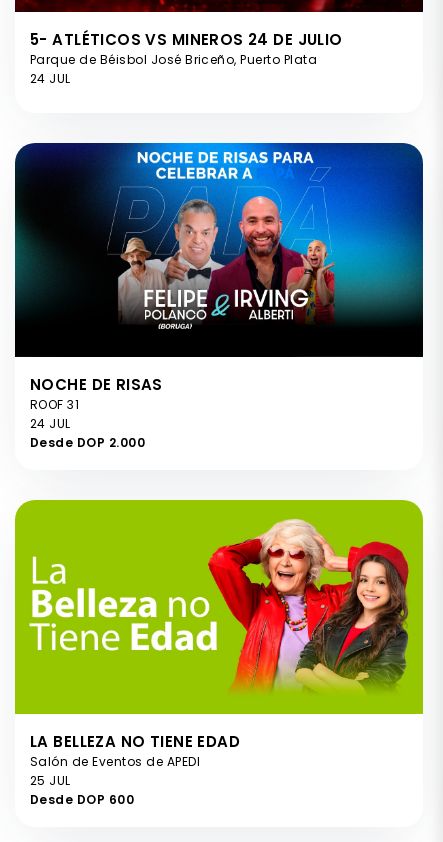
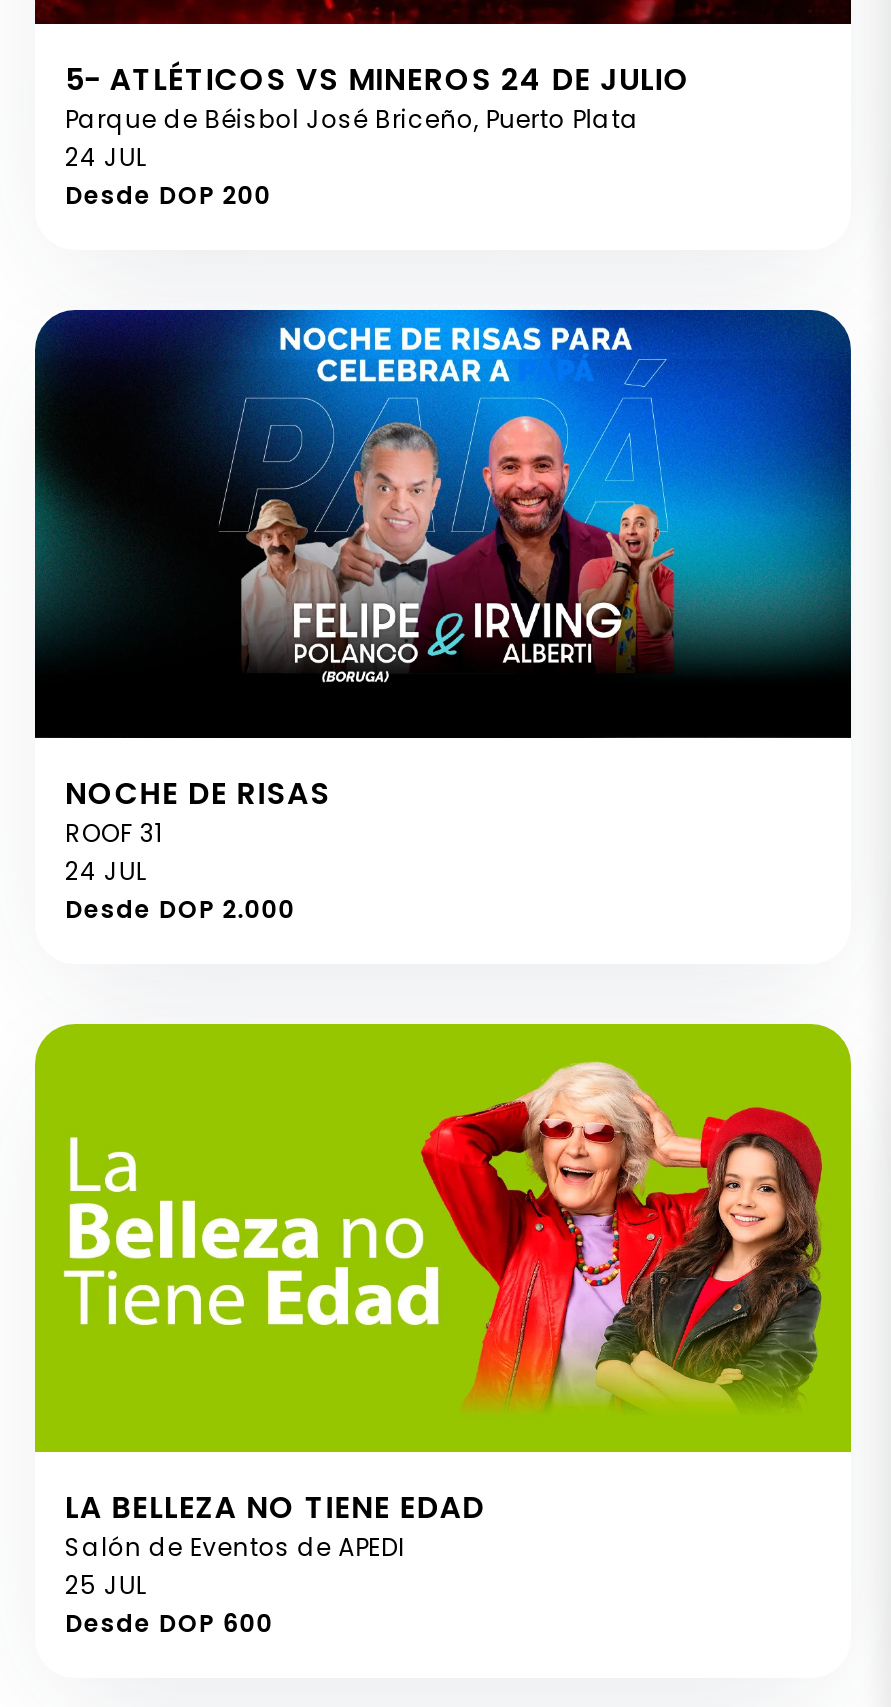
+ Desde DOP 200
